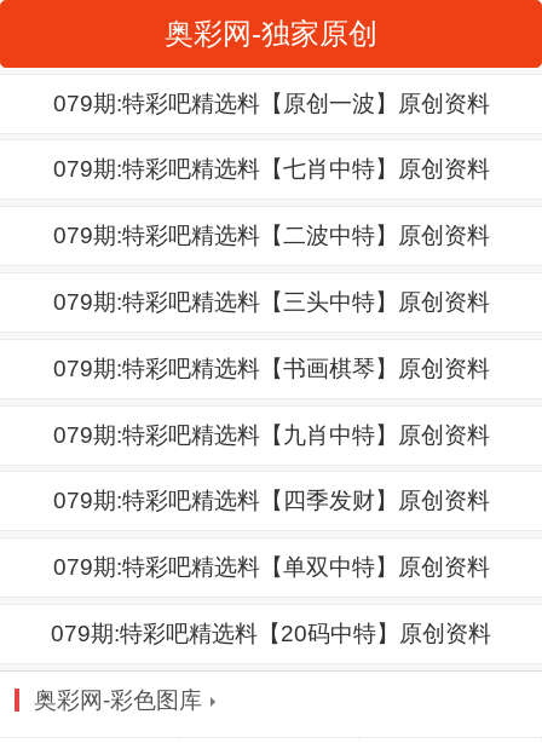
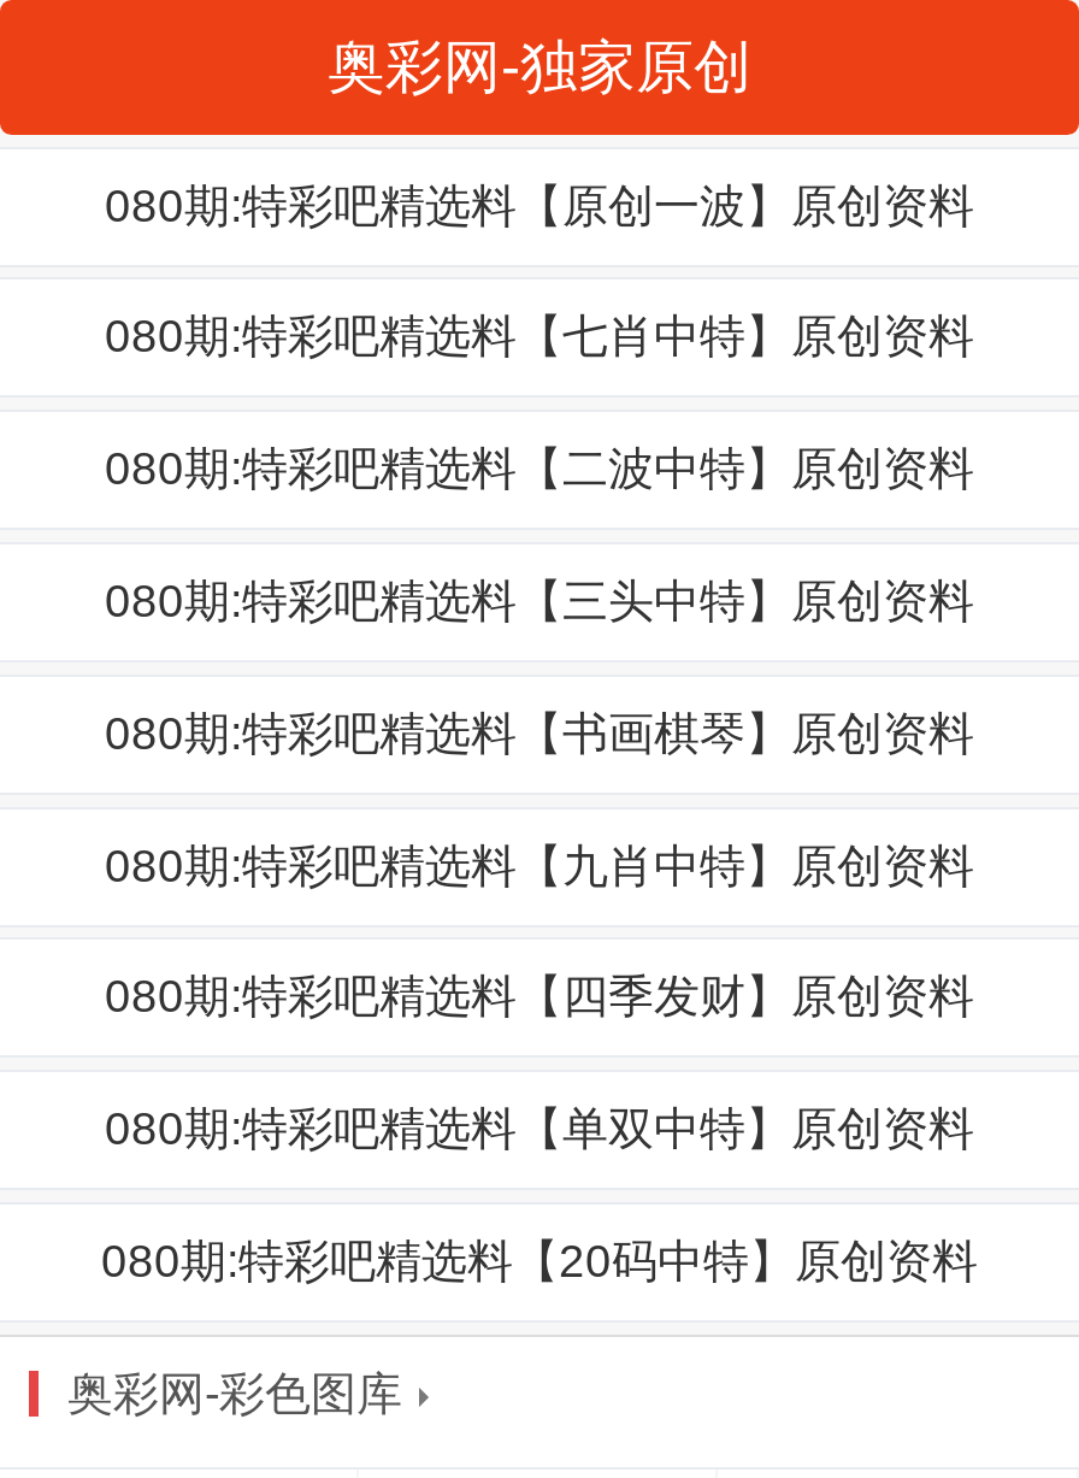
- 079期:特彩吧精选料【原创一波】原创资料
+ 080期:特彩吧精选料【原创一波】原创资料

- 079期:特彩吧精选料【七肖中特】原创资料
+ 080期:特彩吧精选料【七肖中特】原创资料

- 079期:特彩吧精选料【二波中特】原创资料
+ 080期:特彩吧精选料【二波中特】原创资料

- 079期:特彩吧精选料【三头中特】原创资料
+ 080期:特彩吧精选料【三头中特】原创资料

- 079期:特彩吧精选料【书画棋琴】原创资料
+ 080期:特彩吧精选料【书画棋琴】原创资料

- 079期:特彩吧精选料【九肖中特】原创资料
+ 080期:特彩吧精选料【九肖中特】原创资料

- 079期:特彩吧精选料【四季发财】原创资料
+ 080期:特彩吧精选料【四季发财】原创资料

- 079期:特彩吧精选料【单双中特】原创资料
+ 080期:特彩吧精选料【单双中特】原创资料

- 079期:特彩吧精选料【20码中特】原创资料
+ 080期:特彩吧精选料【20码中特】原创资料
